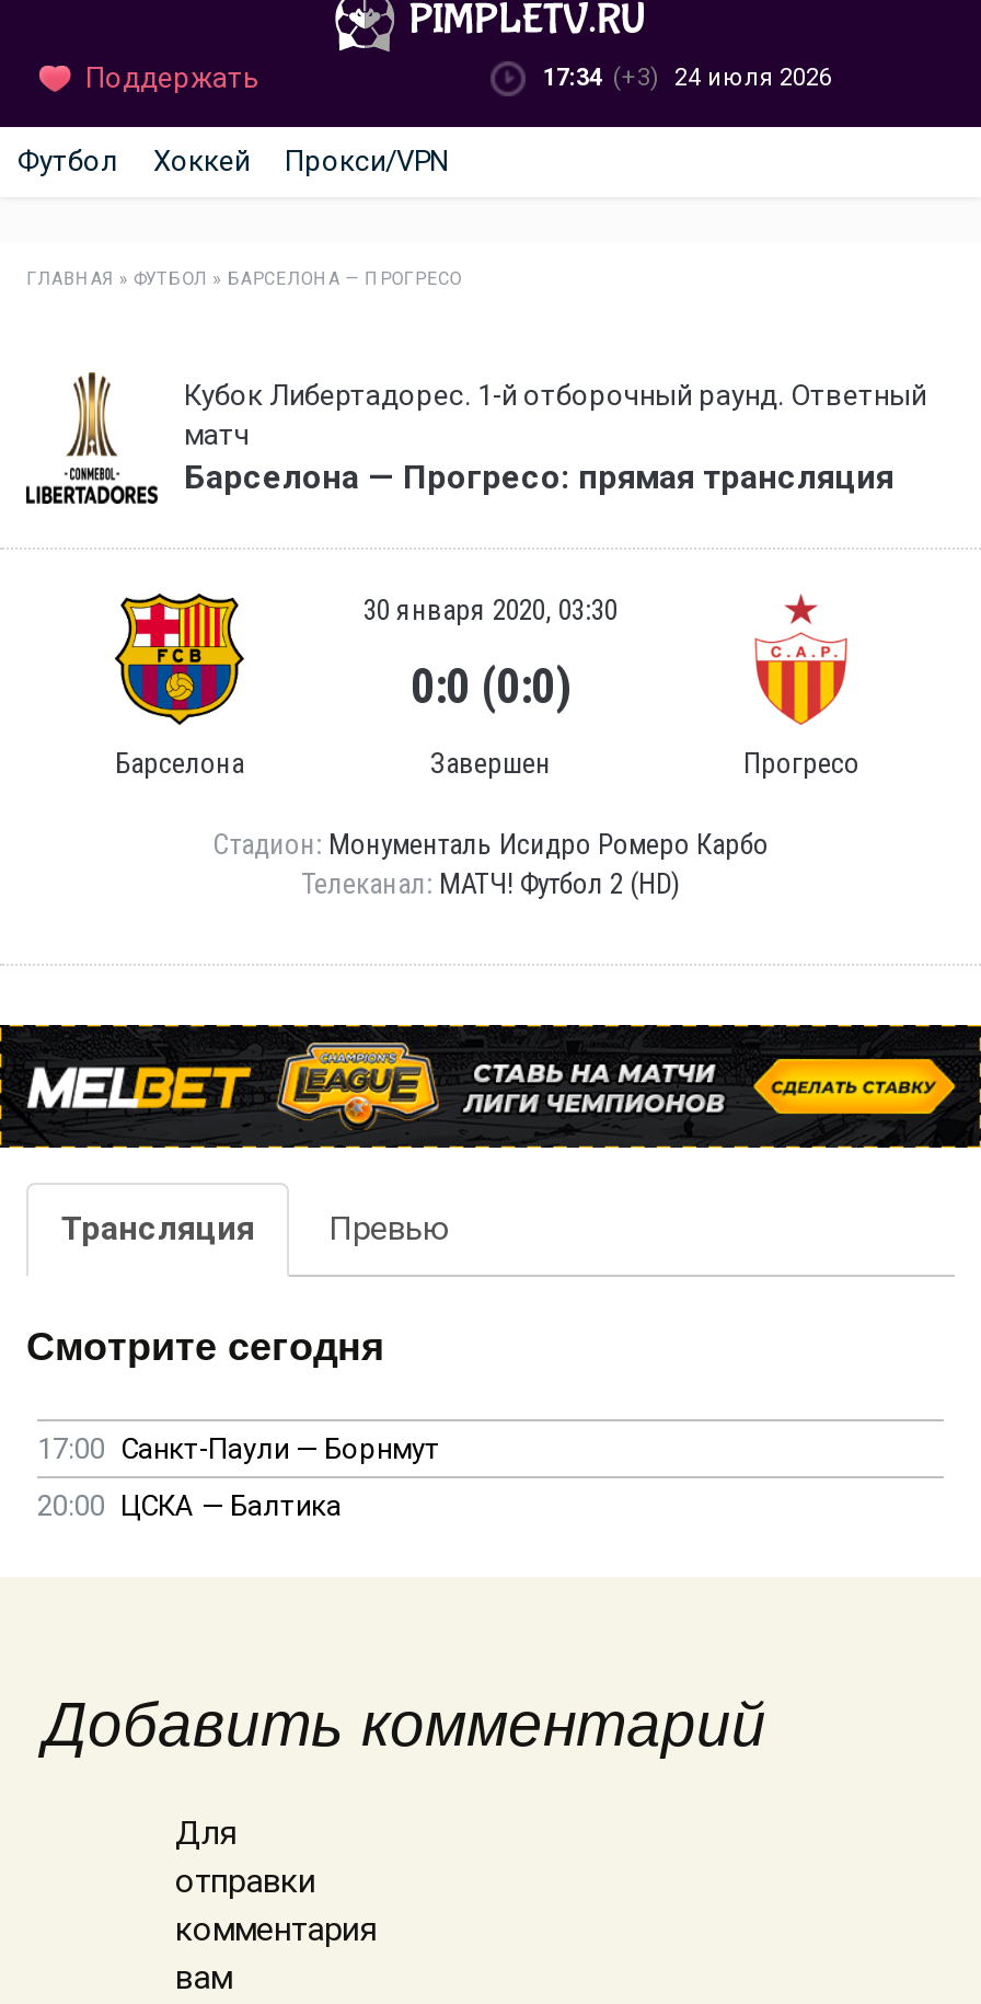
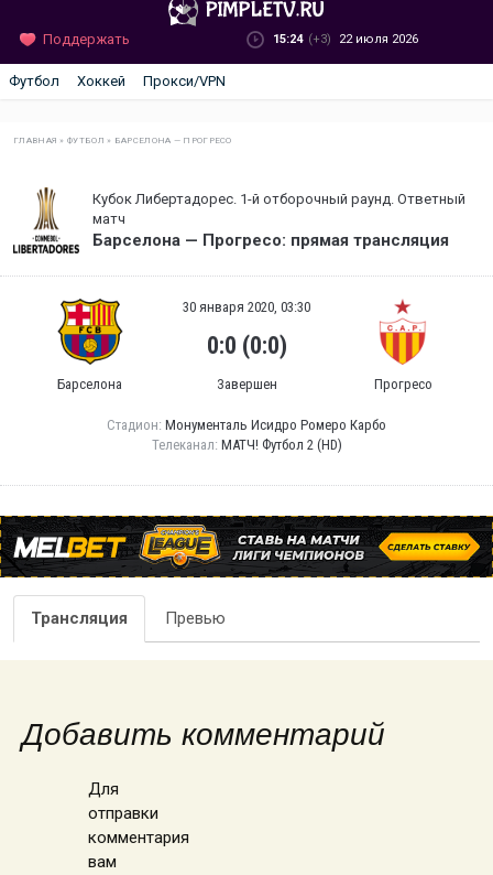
- 17:34 (+3) 24 июля 2026
+ 15:24 (+3) 22 июля 2026

- Смотрите сегодня
- 17:00 Санкт-Паули — Борнмут
- 20:00 ЦСКА — Балтика
